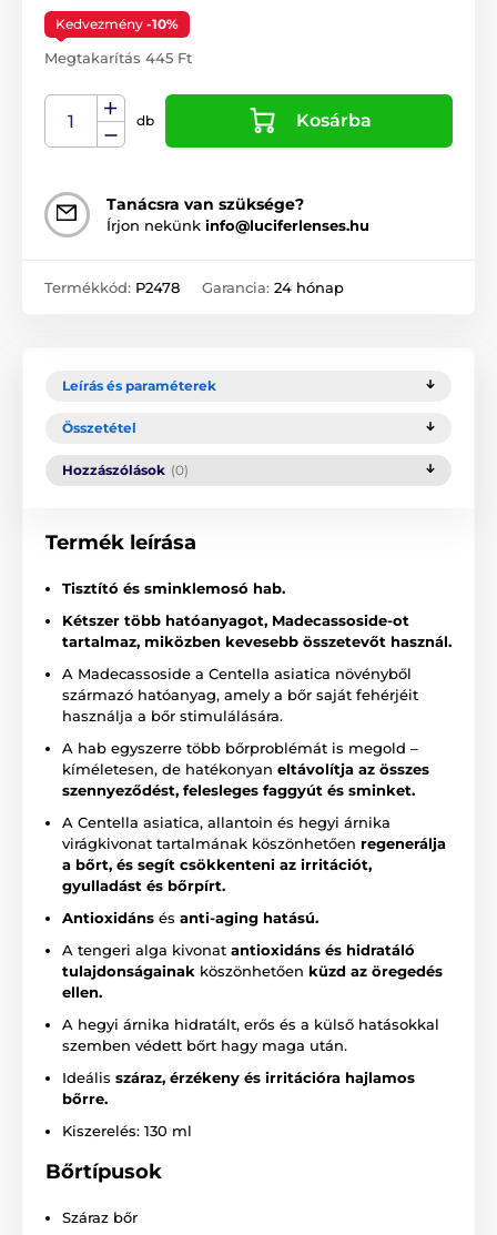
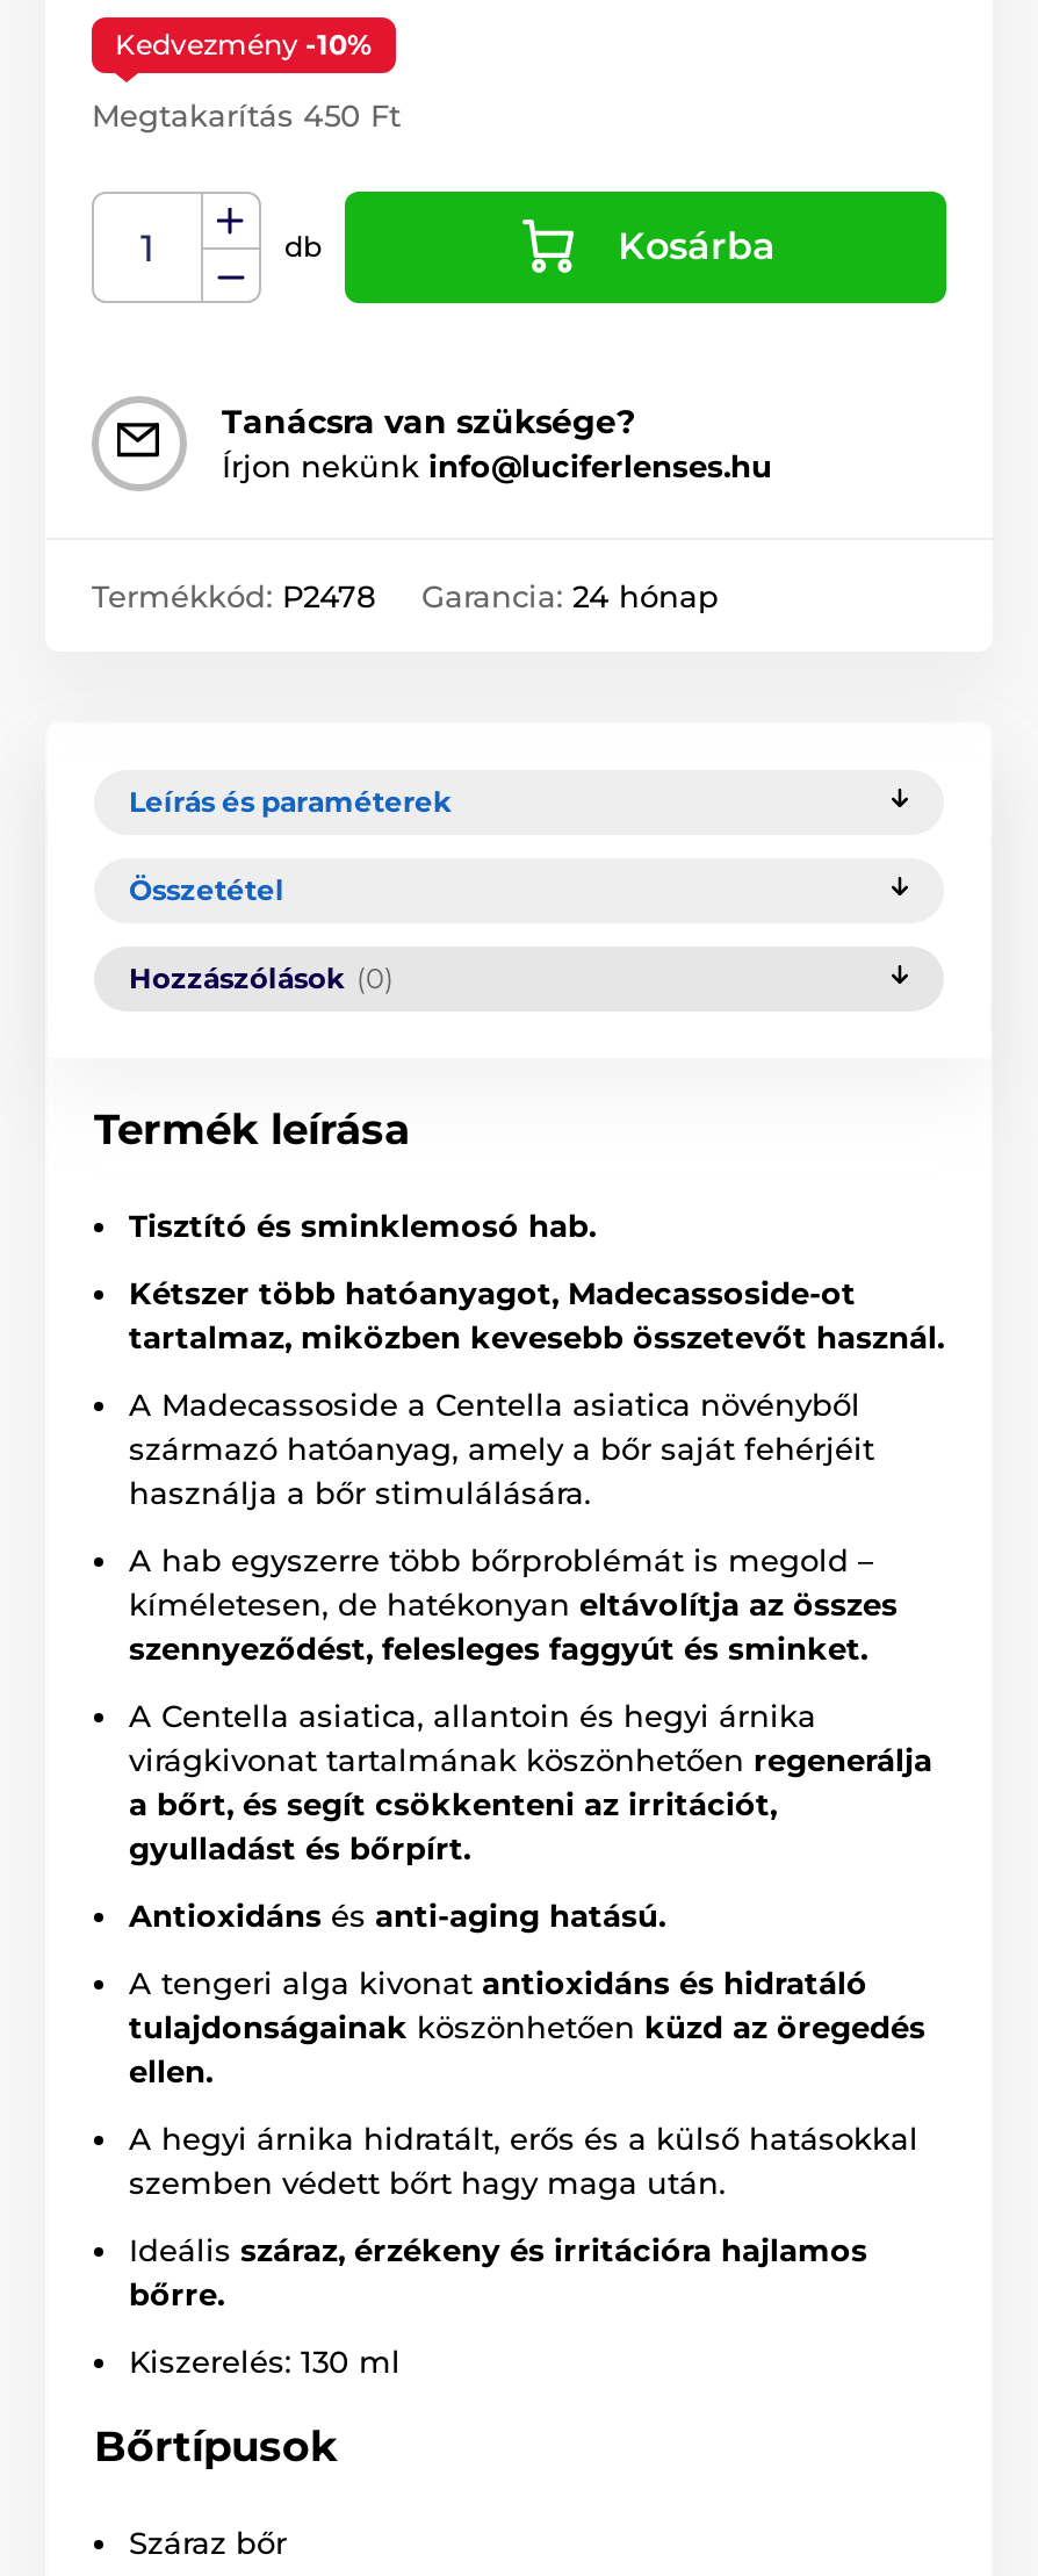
- Megtakarítás 445 Ft
+ Megtakarítás 450 Ft
